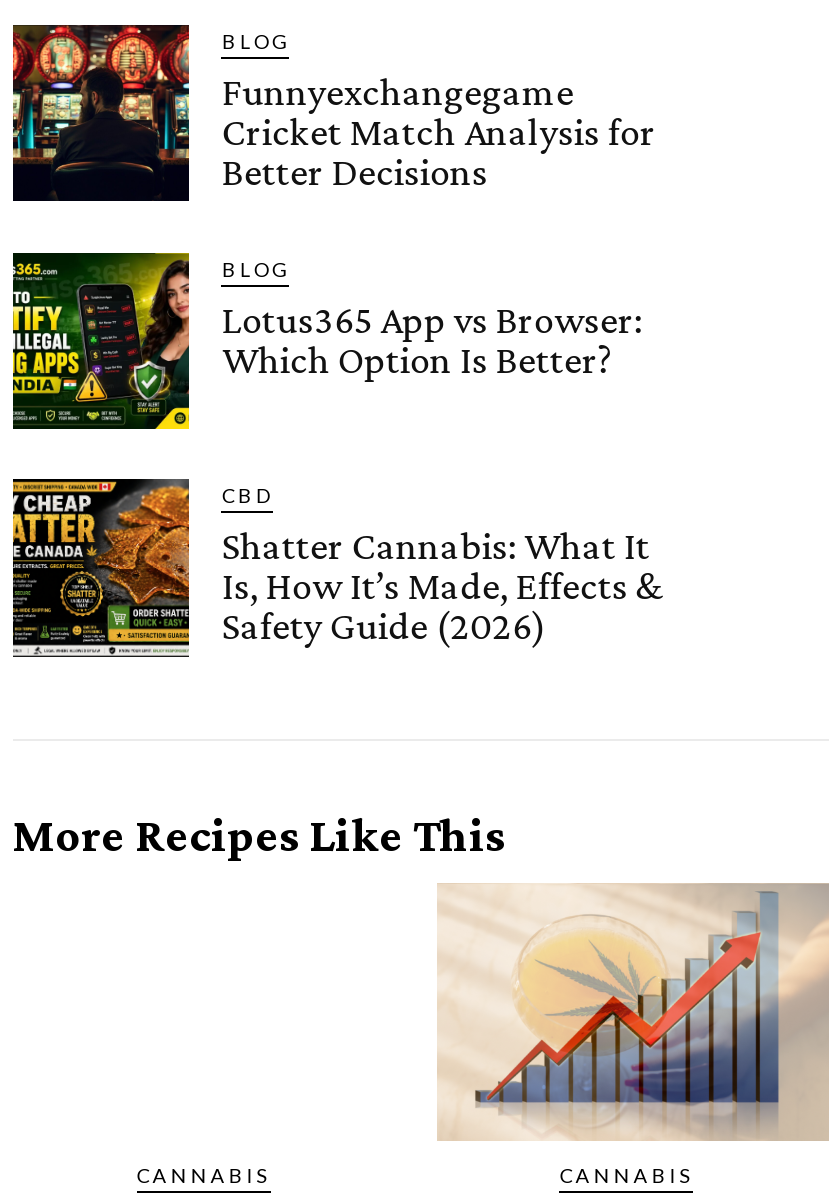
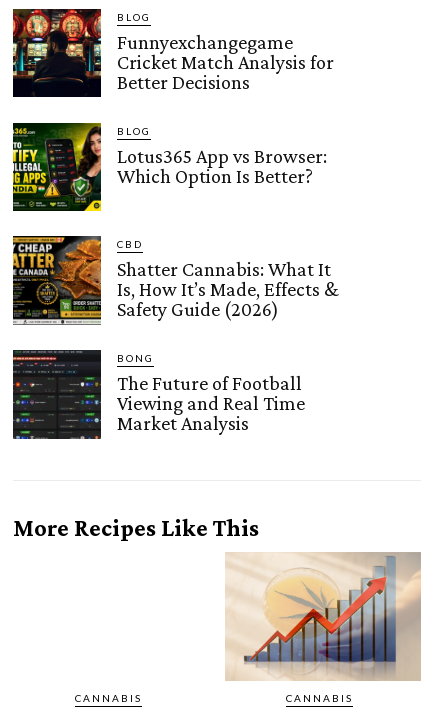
+ [image]
+ BONG
+ The Future of Football
+ Viewing and Real Time
+ Market Analysis
